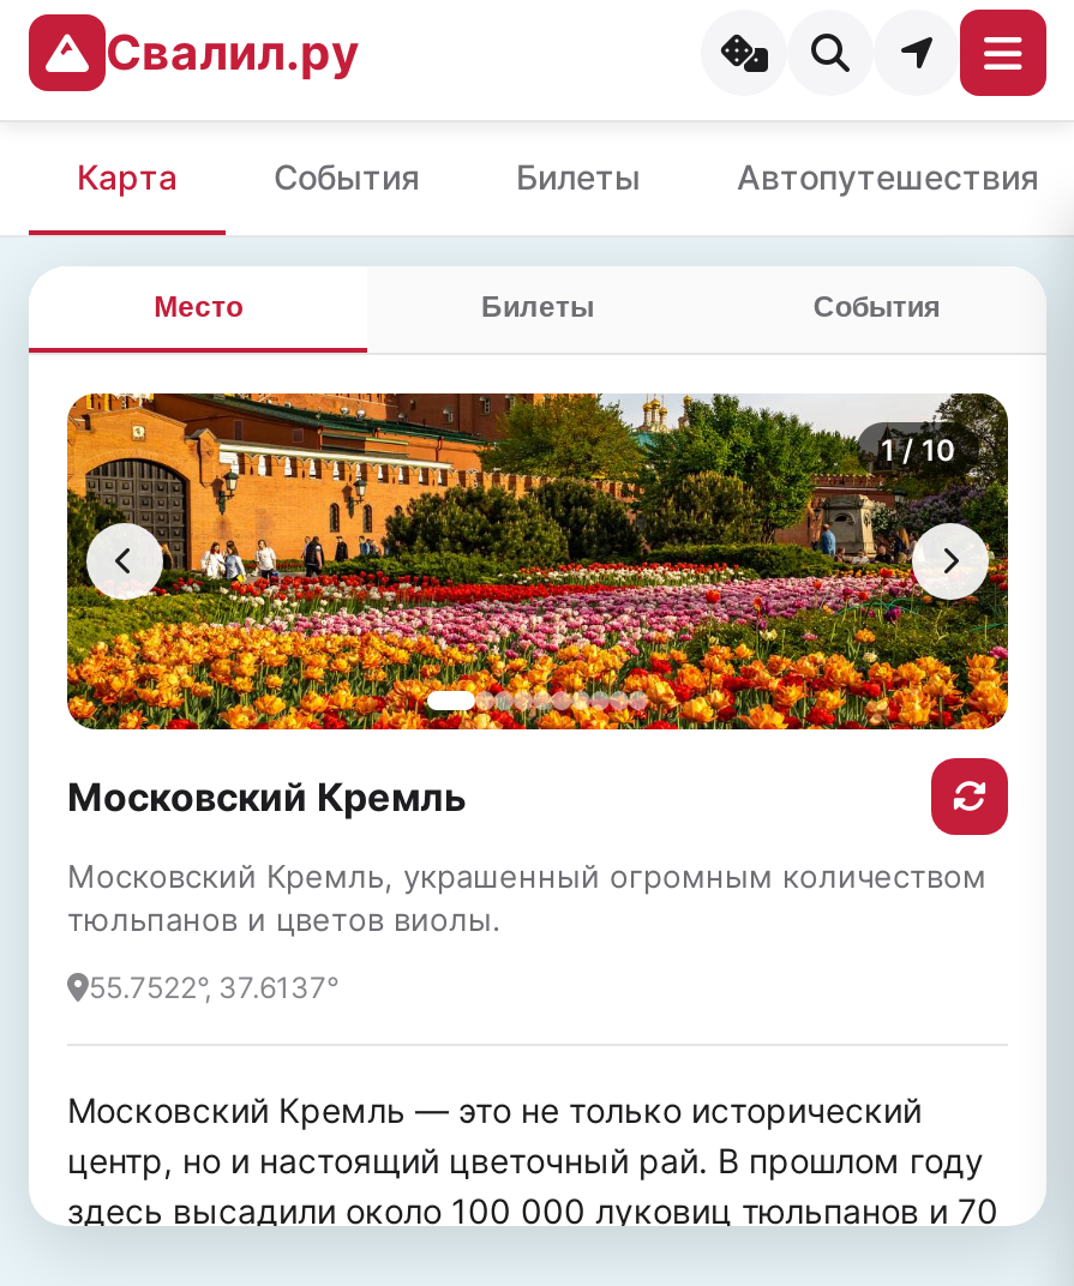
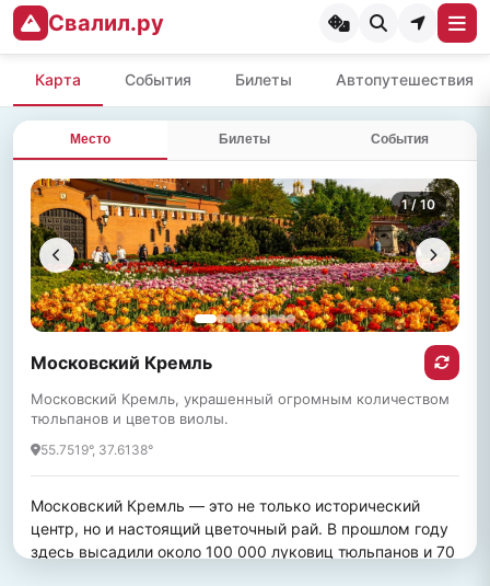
- 55.7522°, 37.6137°
+ 55.7519°, 37.6138°
